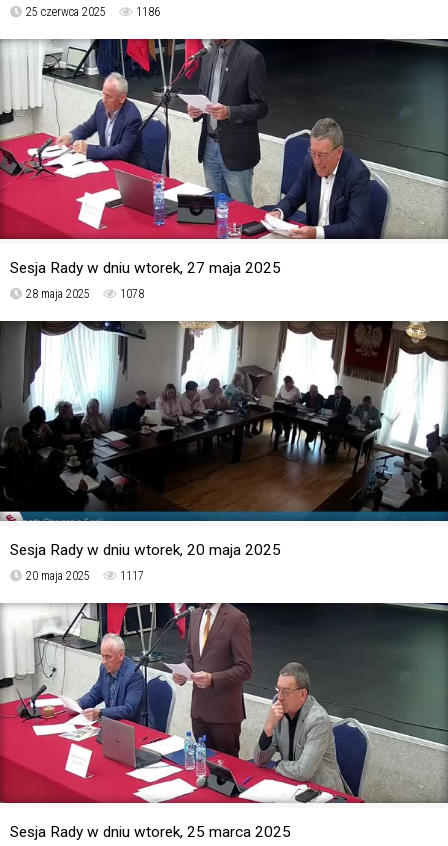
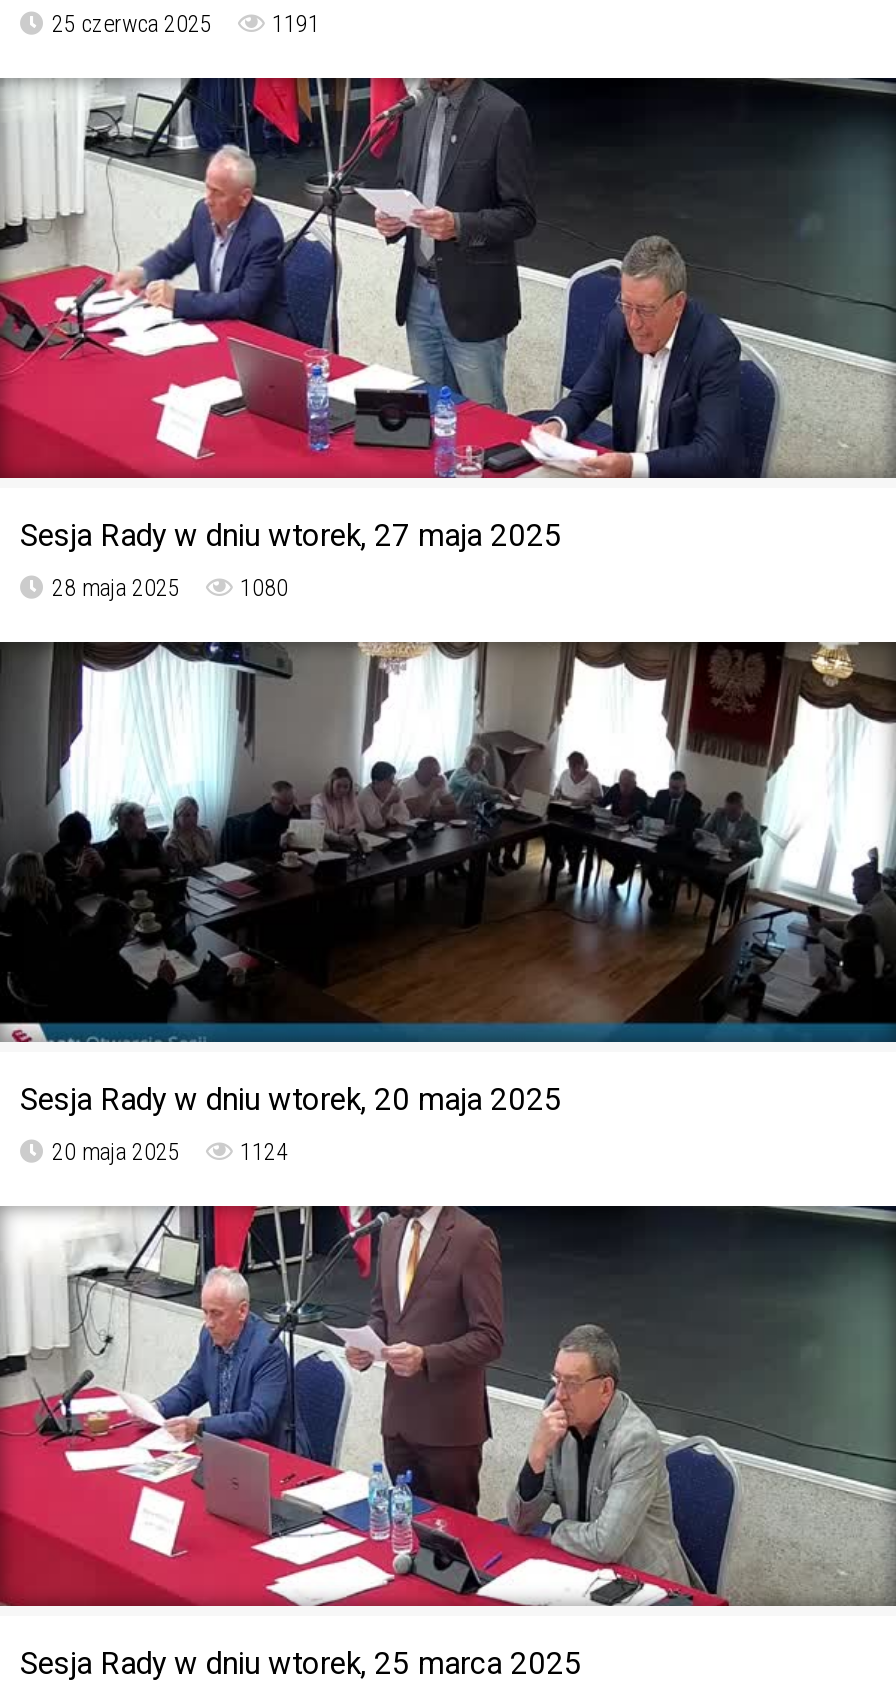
- 25 czerwca 2025 1186
+ 25 czerwca 2025 1191

- 28 maja 2025 1078
+ 28 maja 2025 1080

- 20 maja 2025 1117
+ 20 maja 2025 1124
